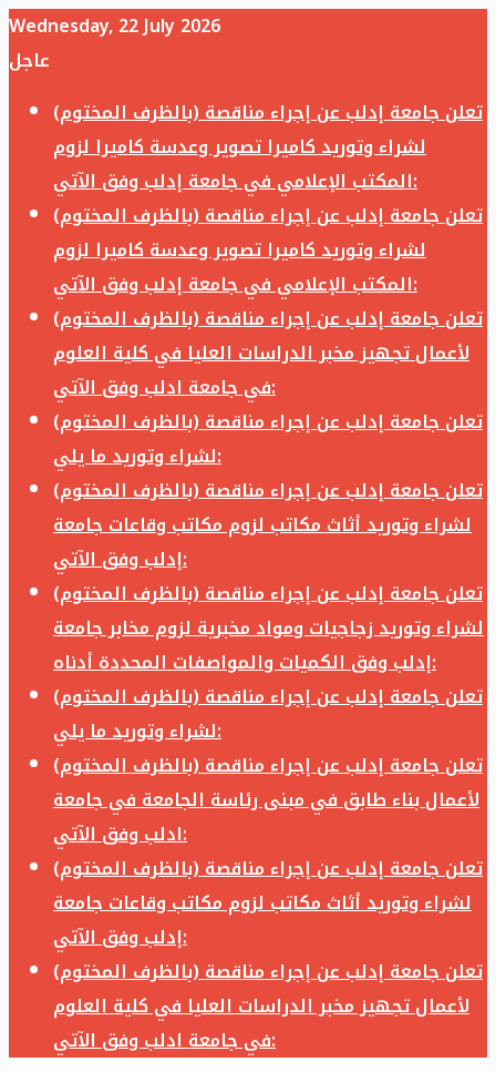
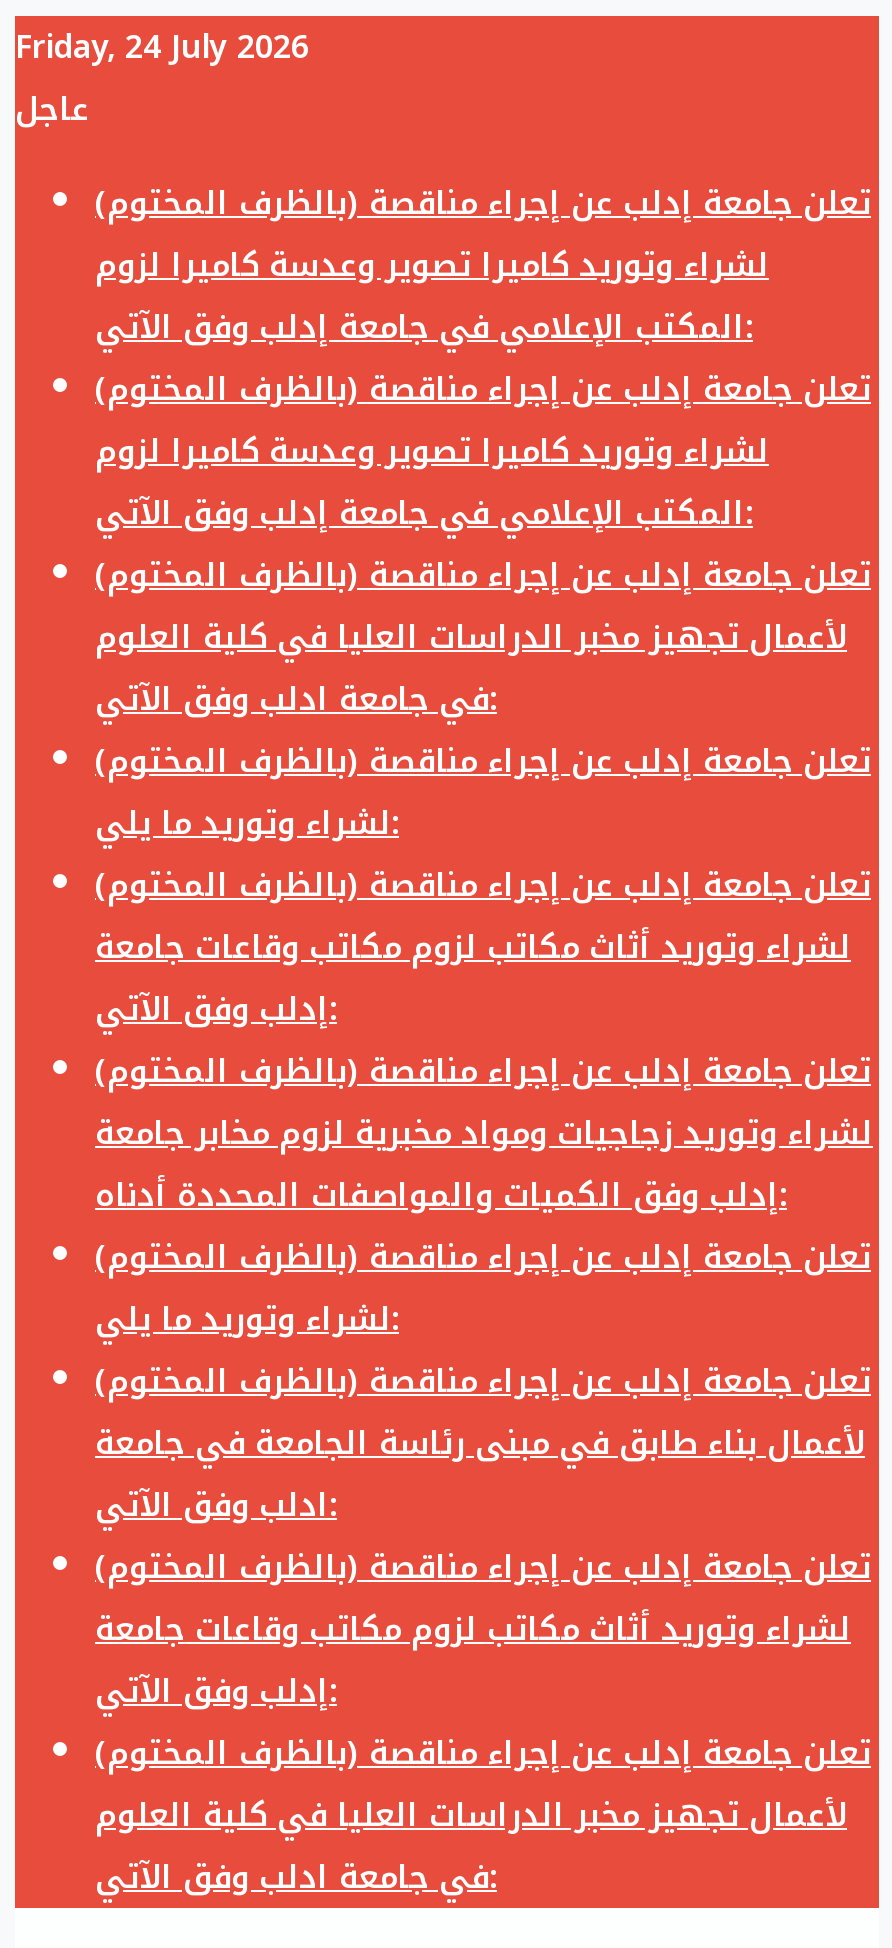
- Wednesday, 22 July 2026
+ Friday, 24 July 2026
